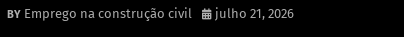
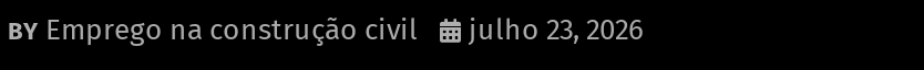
- Emprego na construção civil julho 21, 2026
+ Emprego na construção civil julho 23, 2026
